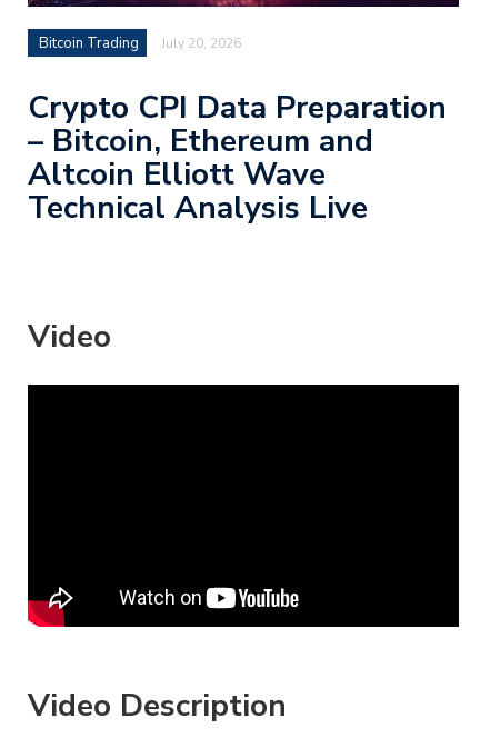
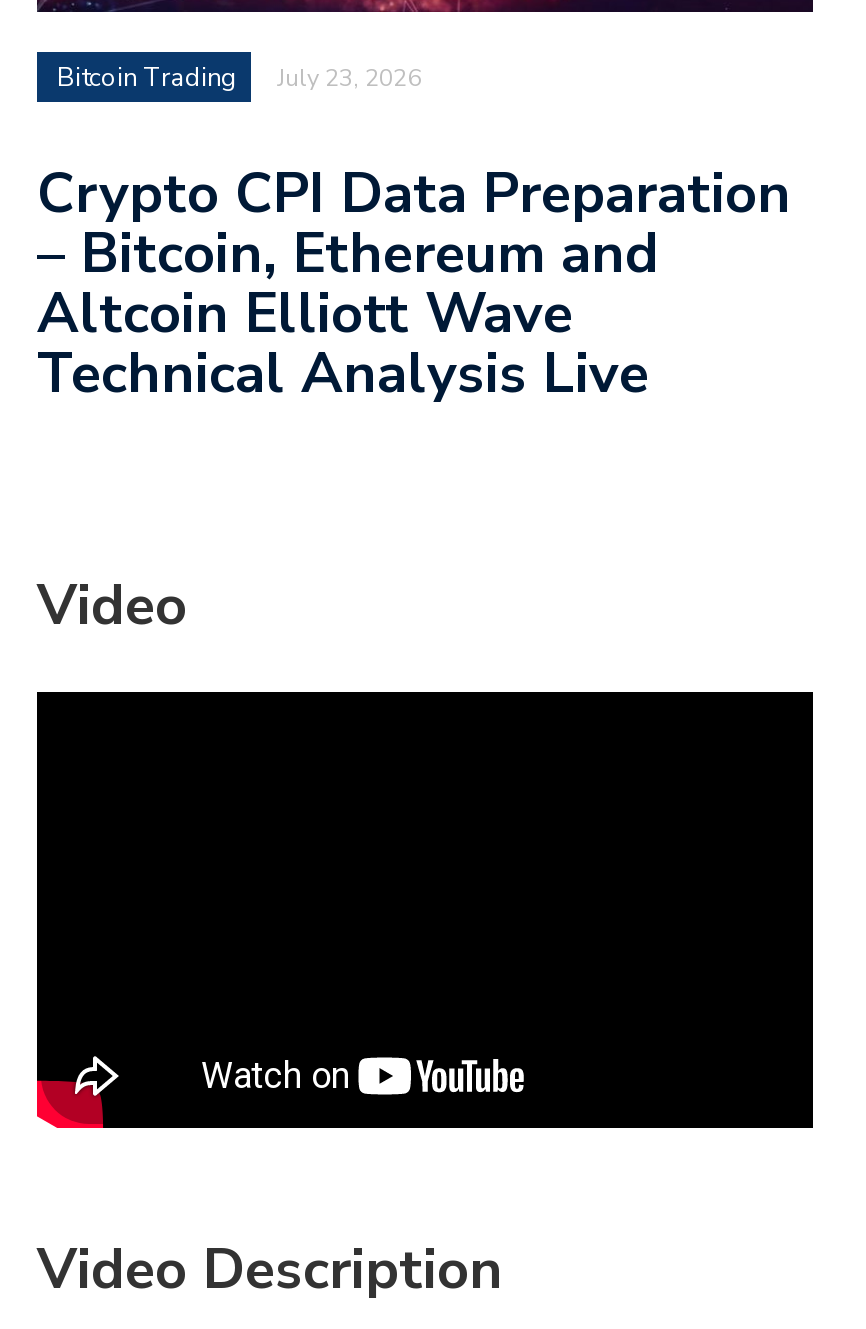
- Bitcoin Trading July 20, 2026
+ Bitcoin Trading July 23, 2026
